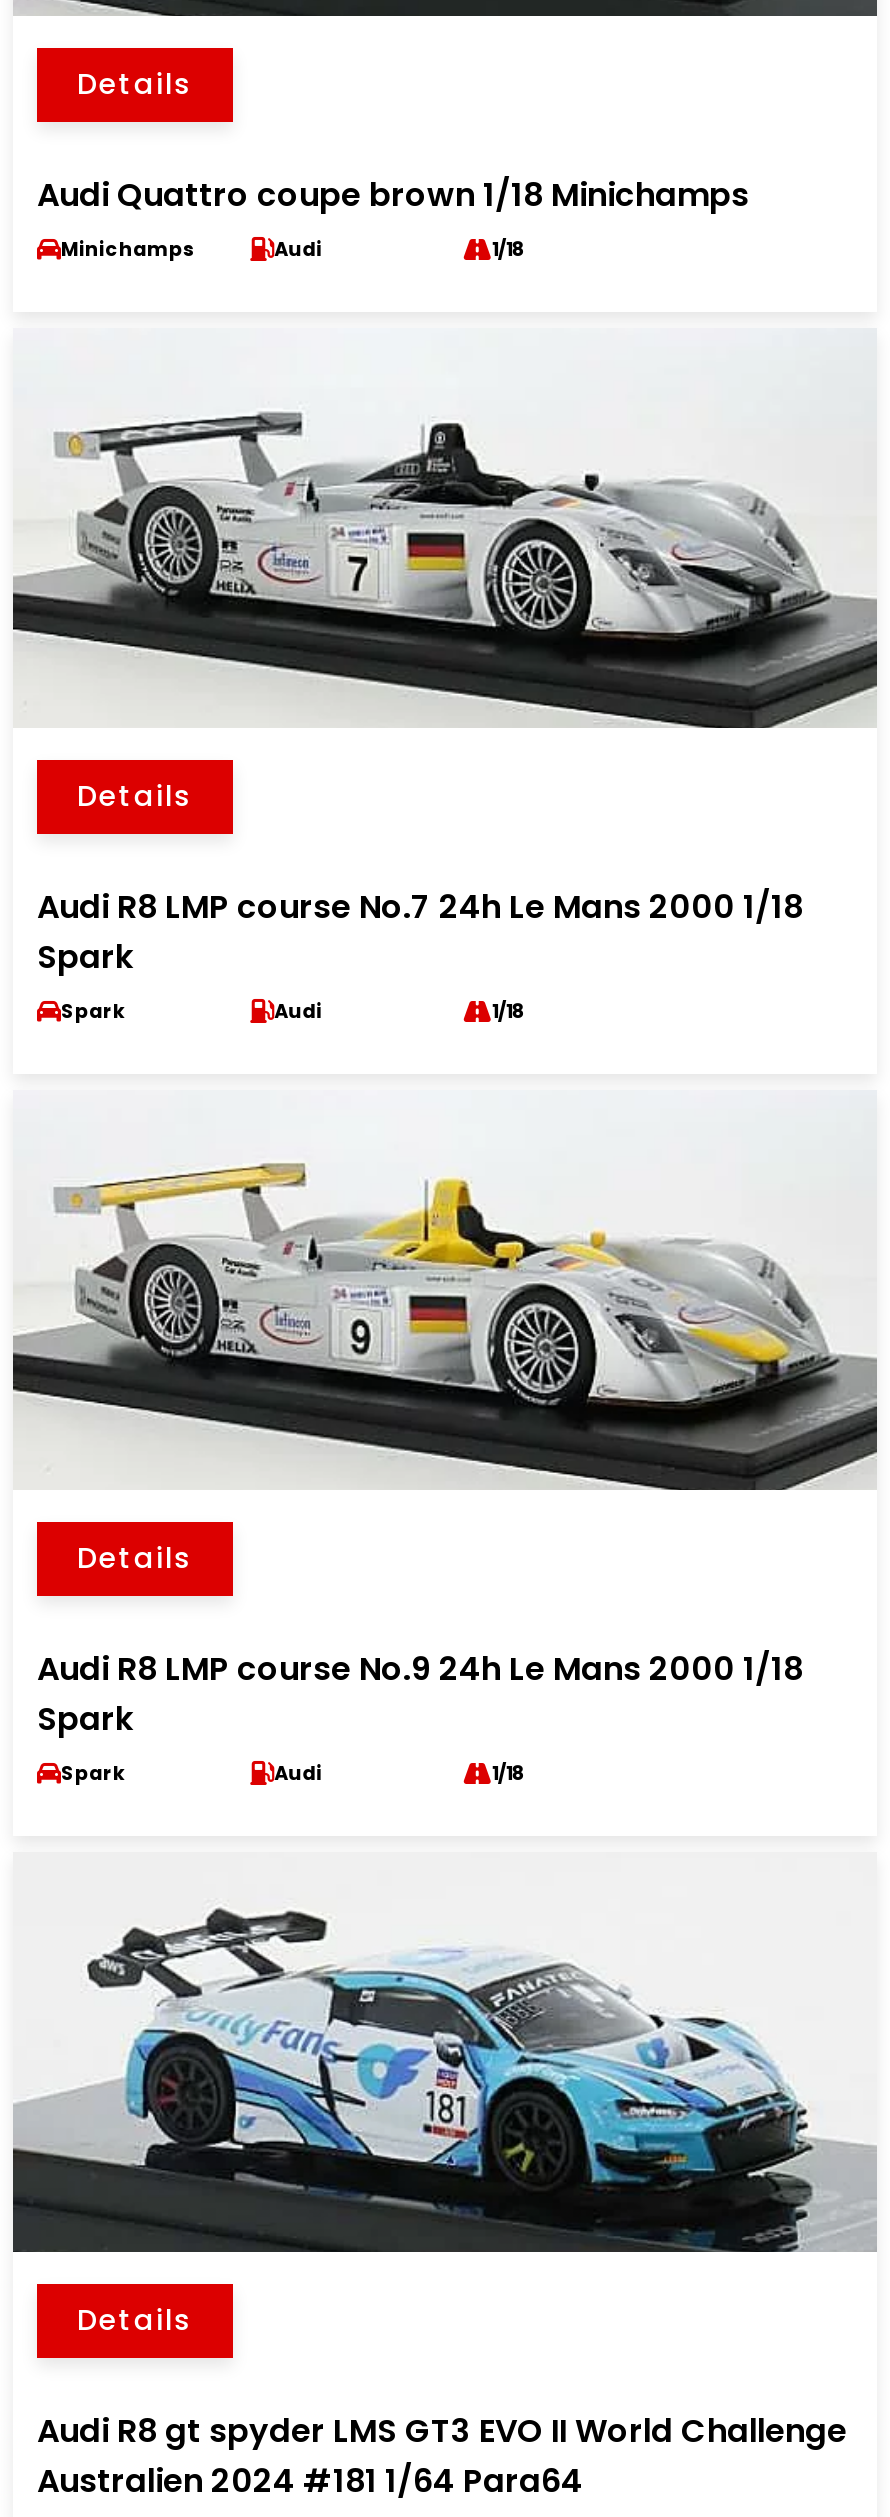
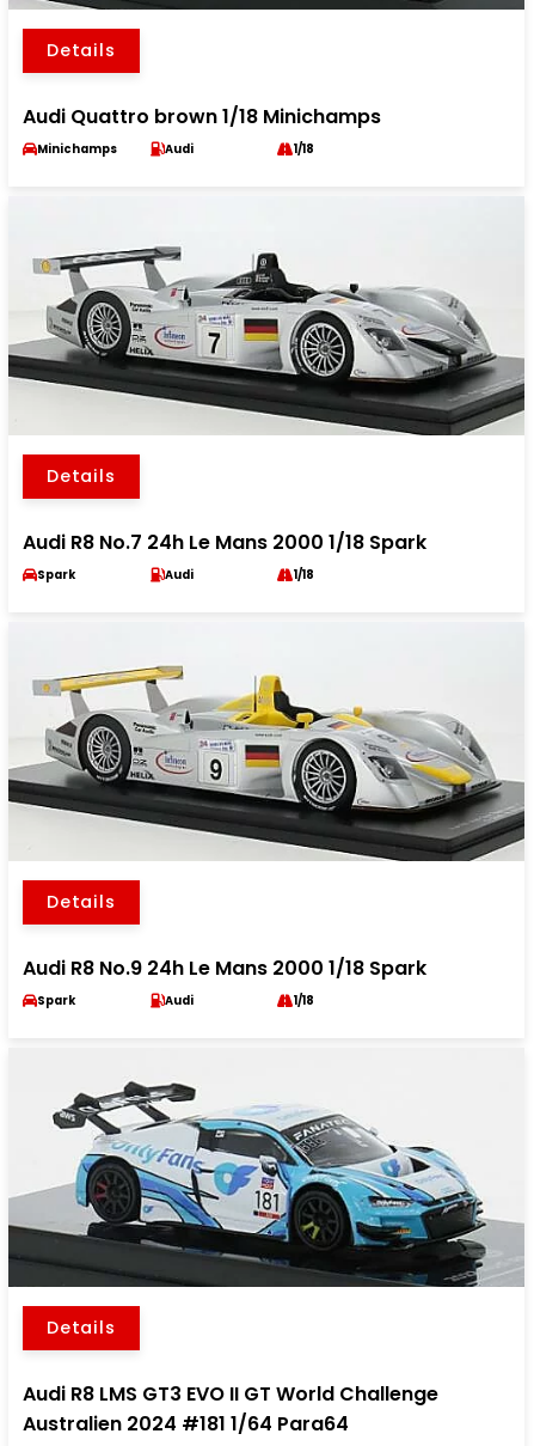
- Audi Quattro coupe brown 1/18 Minichamps
+ Audi Quattro brown 1/18 Minichamps

- Audi R8 LMP course No.7 24h Le Mans 2000 1/18
- Spark
+ Audi R8 No.7 24h Le Mans 2000 1/18 Spark

- Audi R8 LMP course No.9 24h Le Mans 2000 1/18
- Spark
+ Audi R8 No.9 24h Le Mans 2000 1/18 Spark

- Audi R8 gt spyder LMS GT3 EVO II World Challenge
+ Audi R8 LMS GT3 EVO II GT World Challenge
